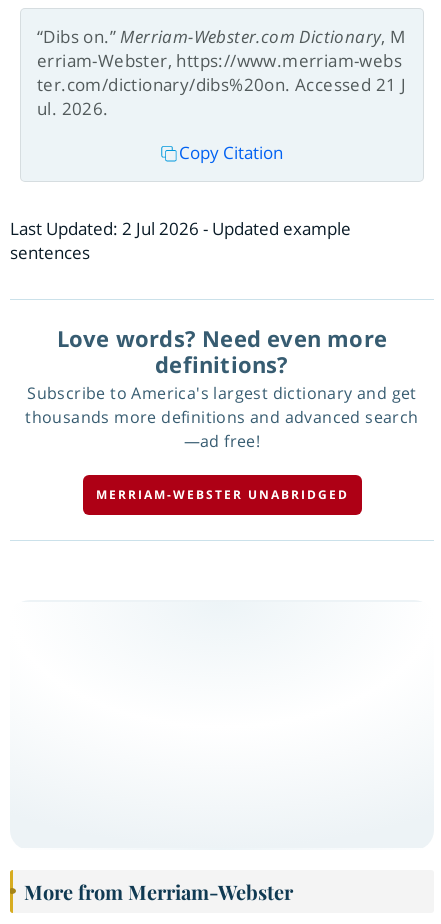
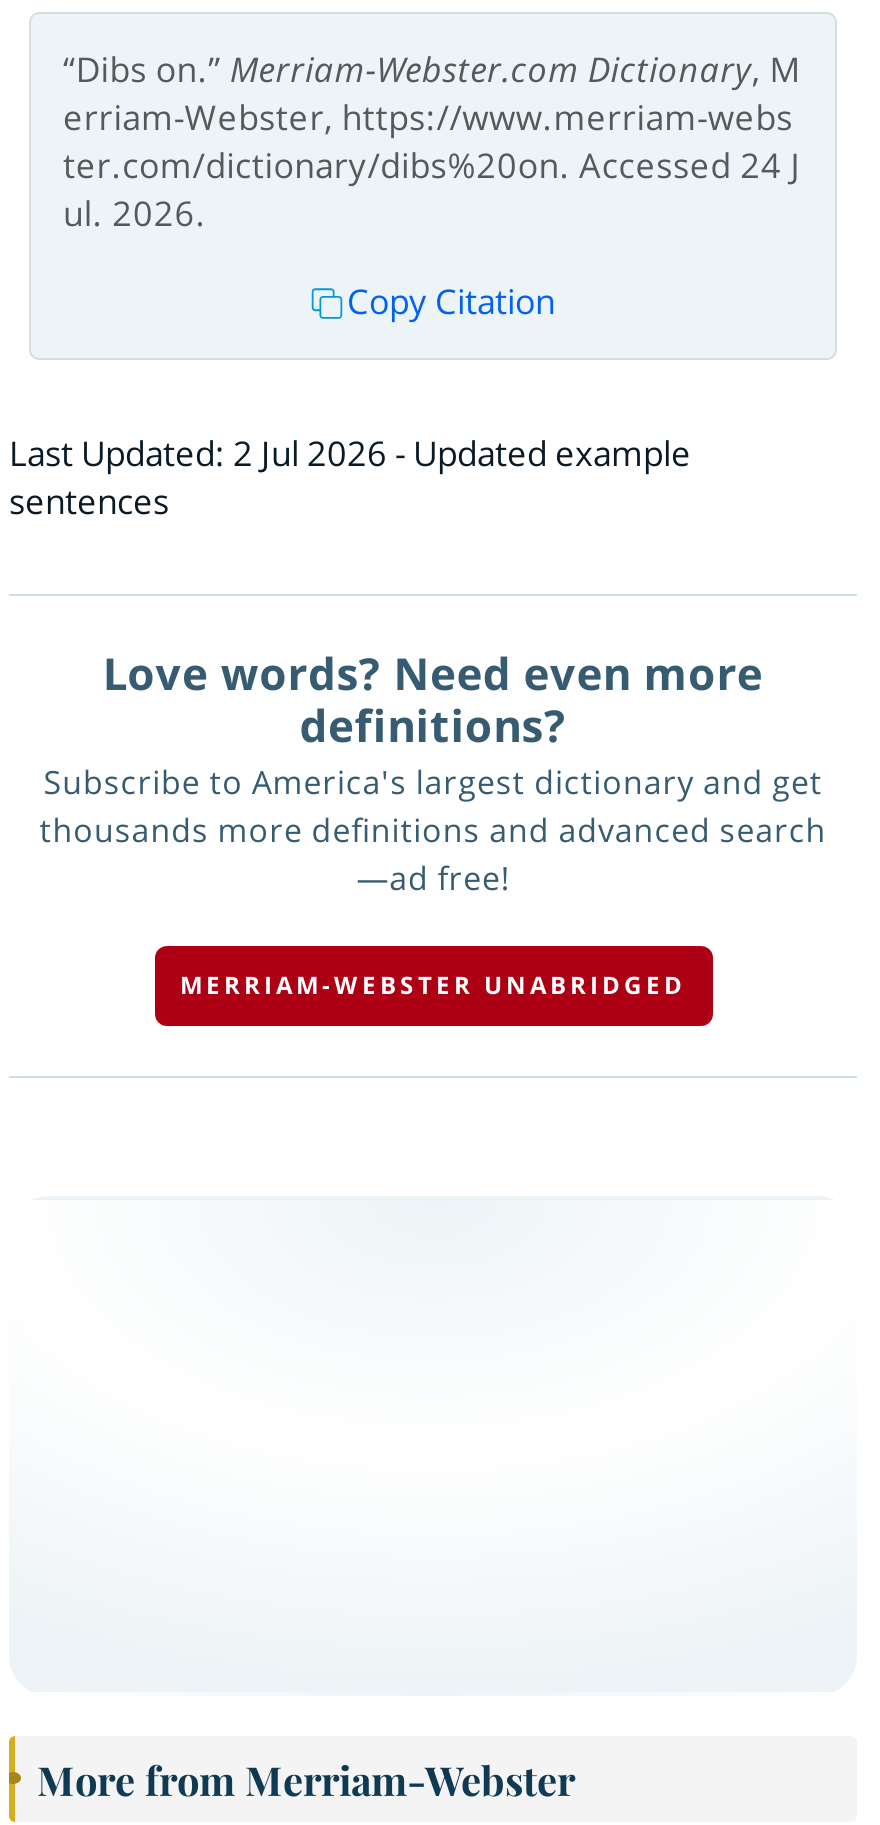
- ter.com/dictionary/dibs%20on. Accessed 21 J
+ ter.com/dictionary/dibs%20on. Accessed 24 J
